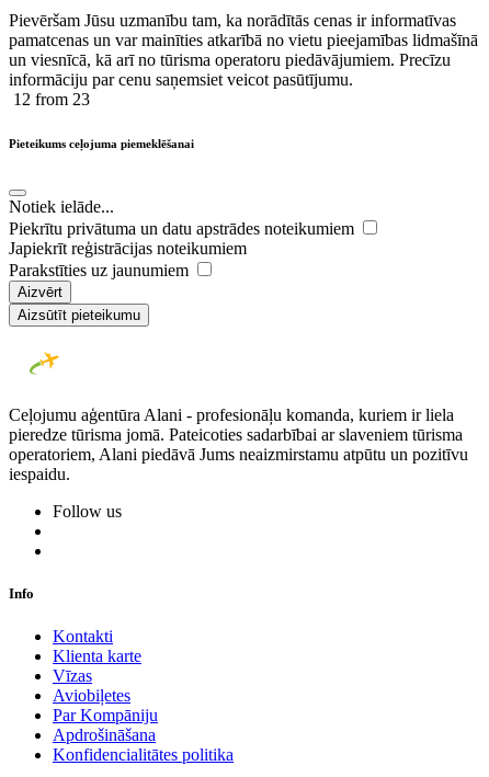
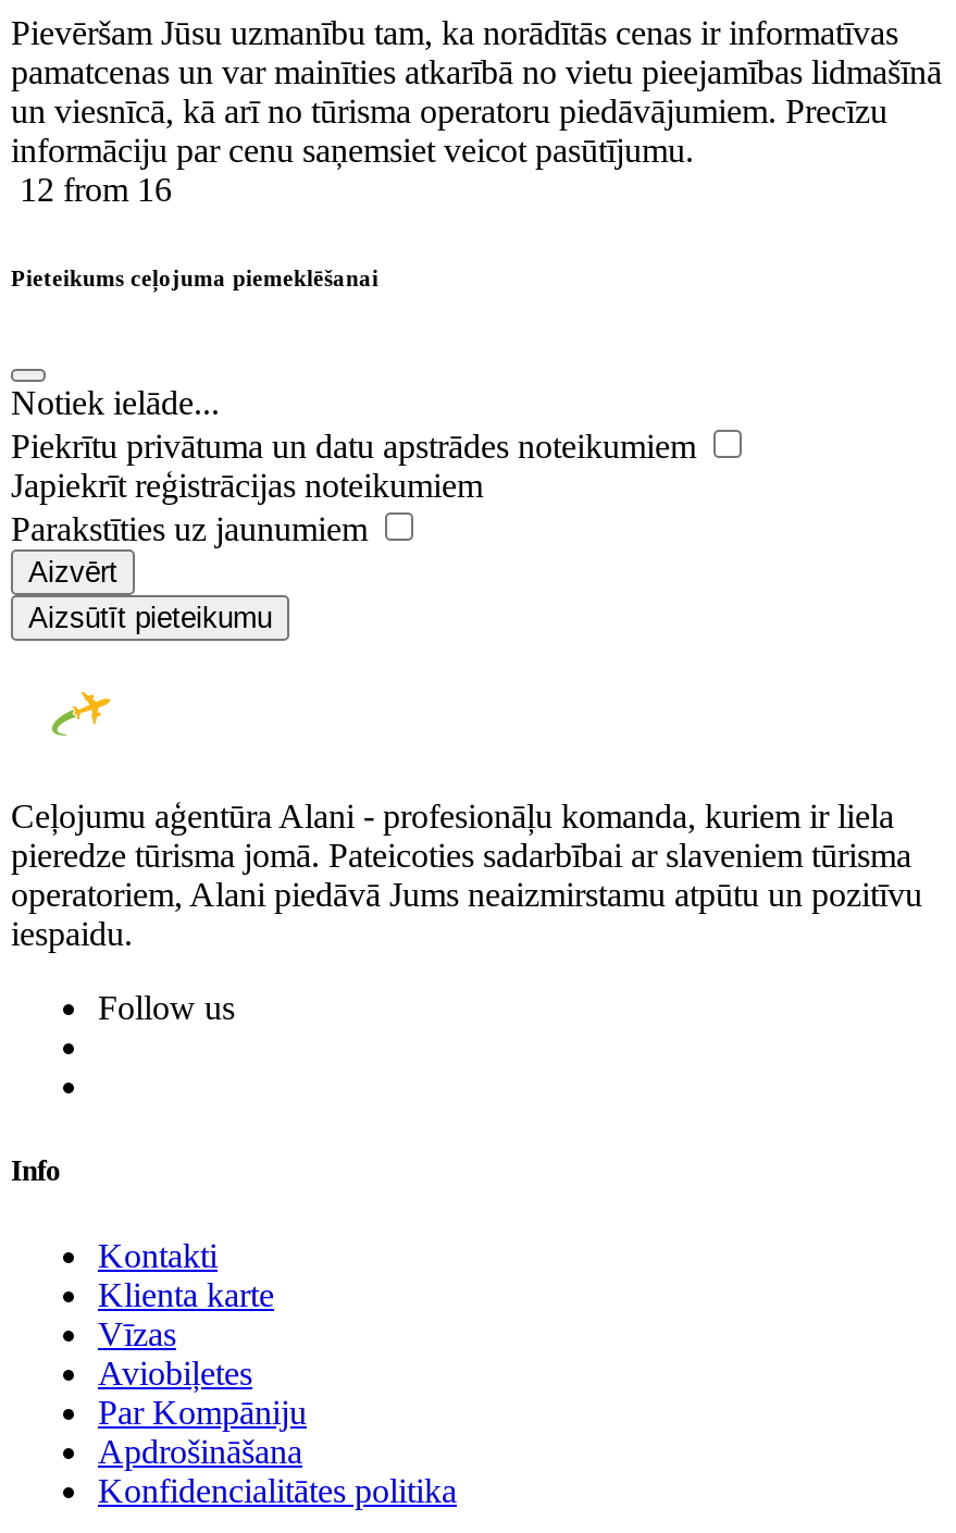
- 12 from 23
+ 12 from 16
